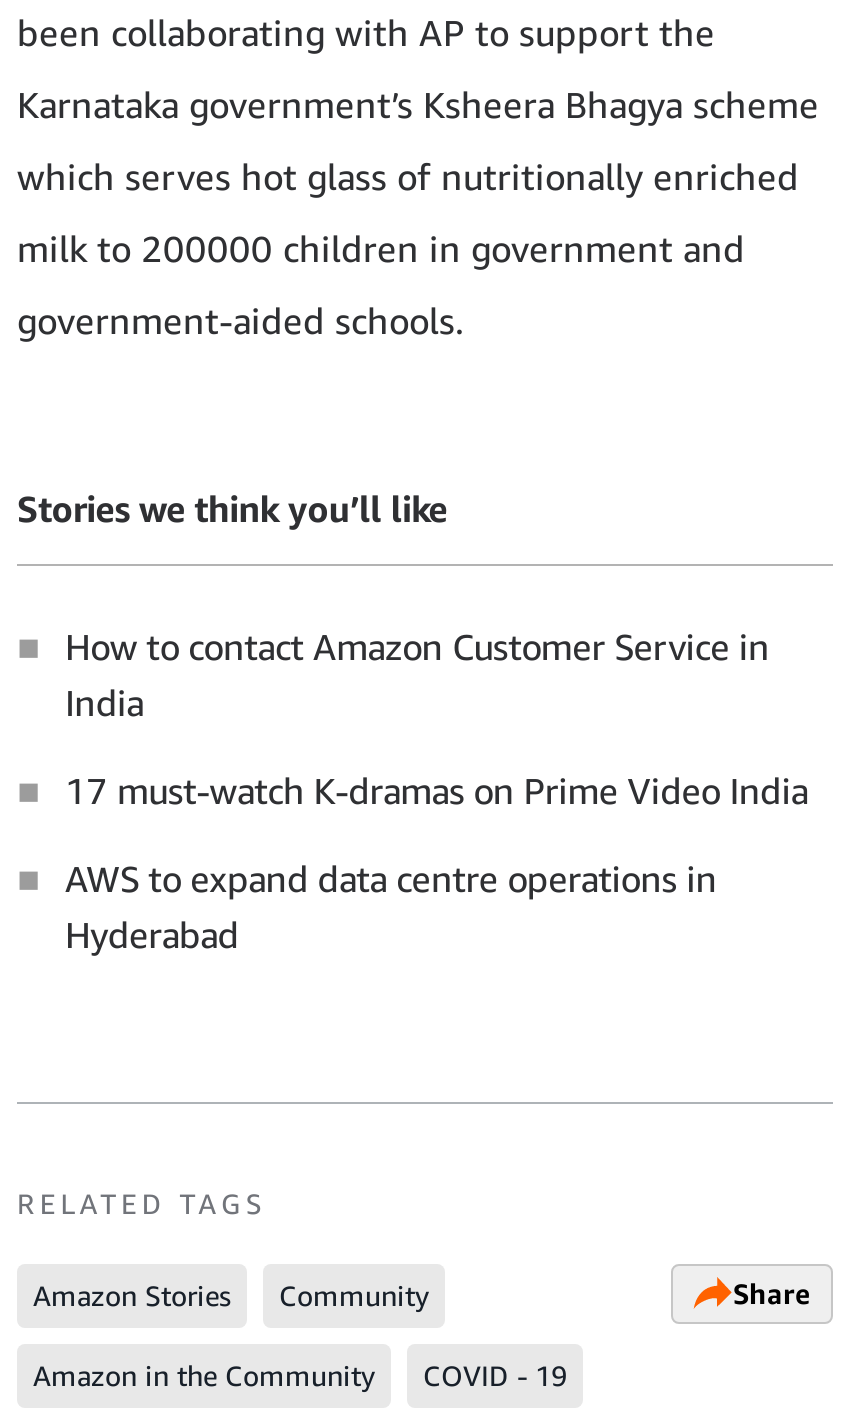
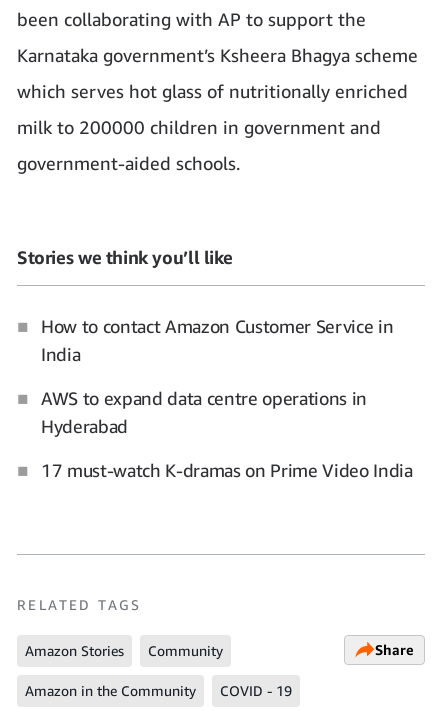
moved down: 17 must-watch K-dramas on Prime Video India

moved up: AWS to expand data centre operations in | Hyderabad
